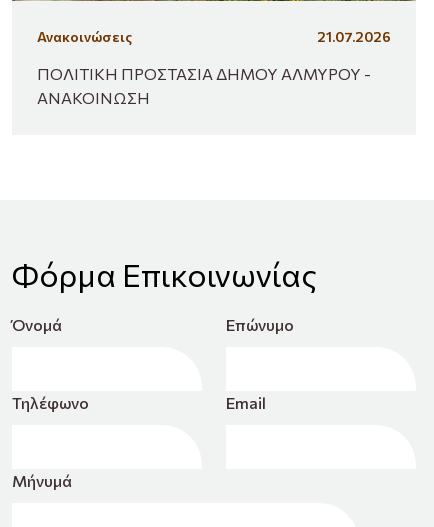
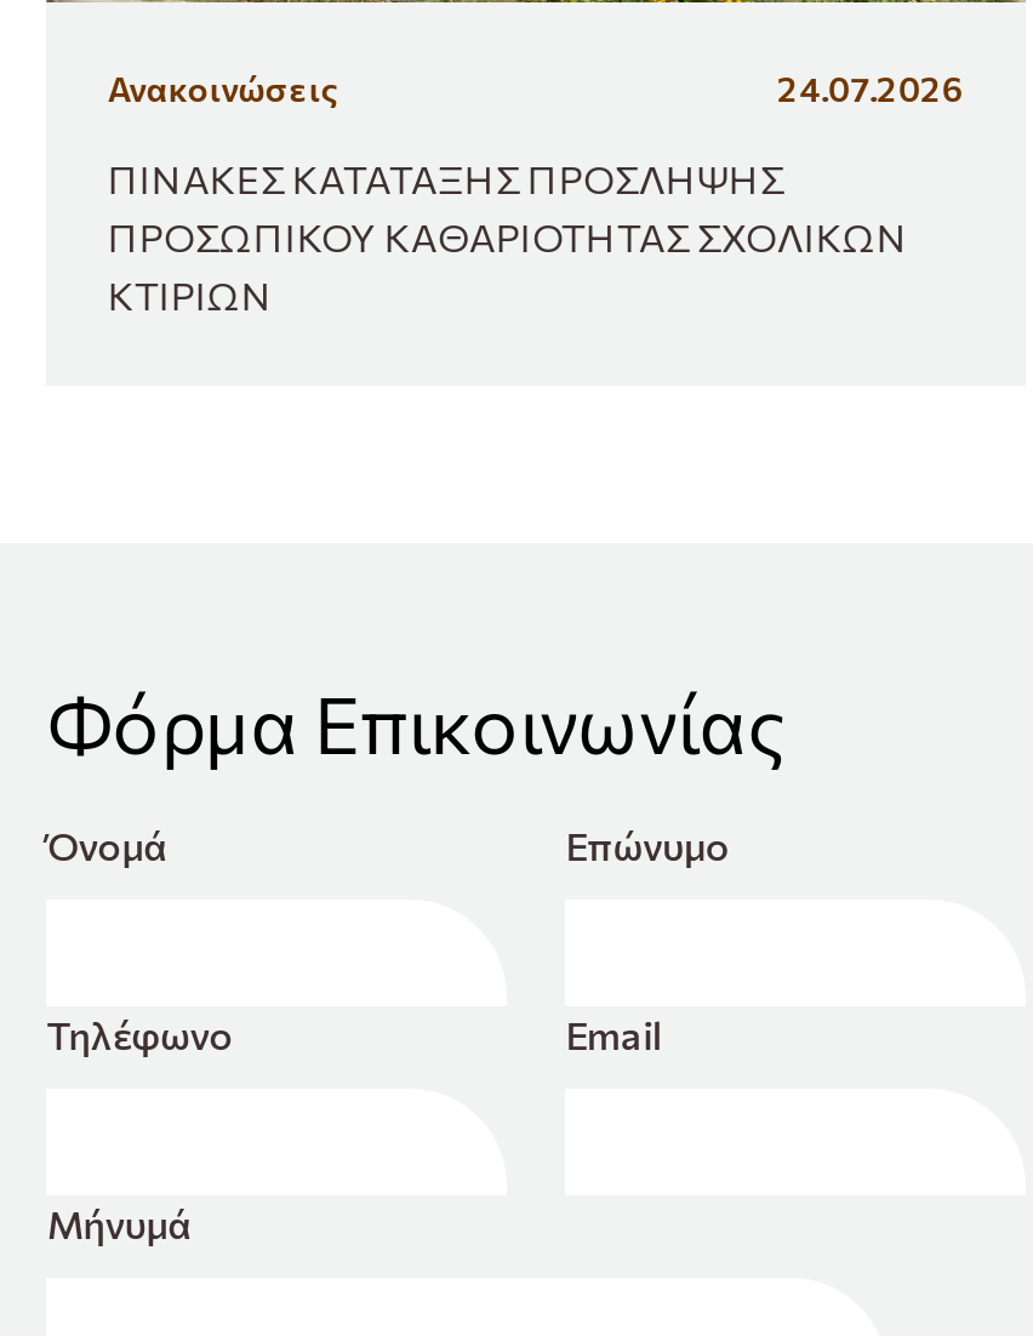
- 21.07.2026
+ 24.07.2026

- ΠΟΛΙΤΙΚΗ ΠΡΟΣΤΑΣΙΑ ΔΗΜΟΥ ΑΛΜΥΡΟΥ -
- ΑΝΑΚΟΙΝΩΣΗ
+ ΠΙΝΑΚΕΣ ΚΑΤΑΤΑΞΗΣ ΠΡΟΣΛΗΨΗΣ
+ ΠΡΟΣΩΠΙΚΟΥ ΚΑΘΑΡΙΟΤΗΤΑΣ ΣΧΟΛΙΚΩΝ
+ ΚΤΙΡΙΩΝ
